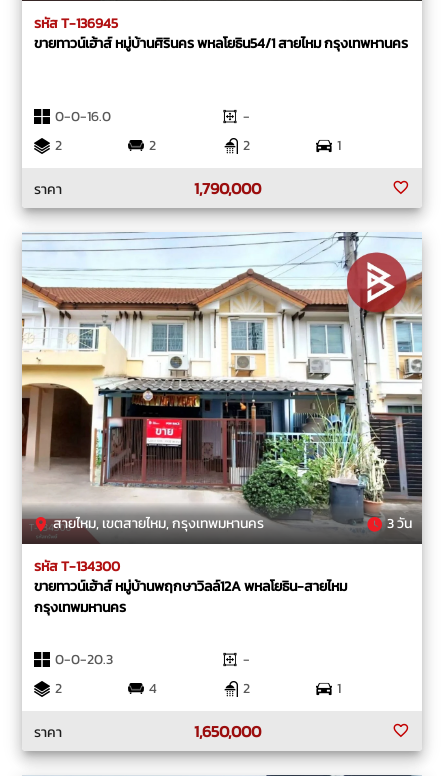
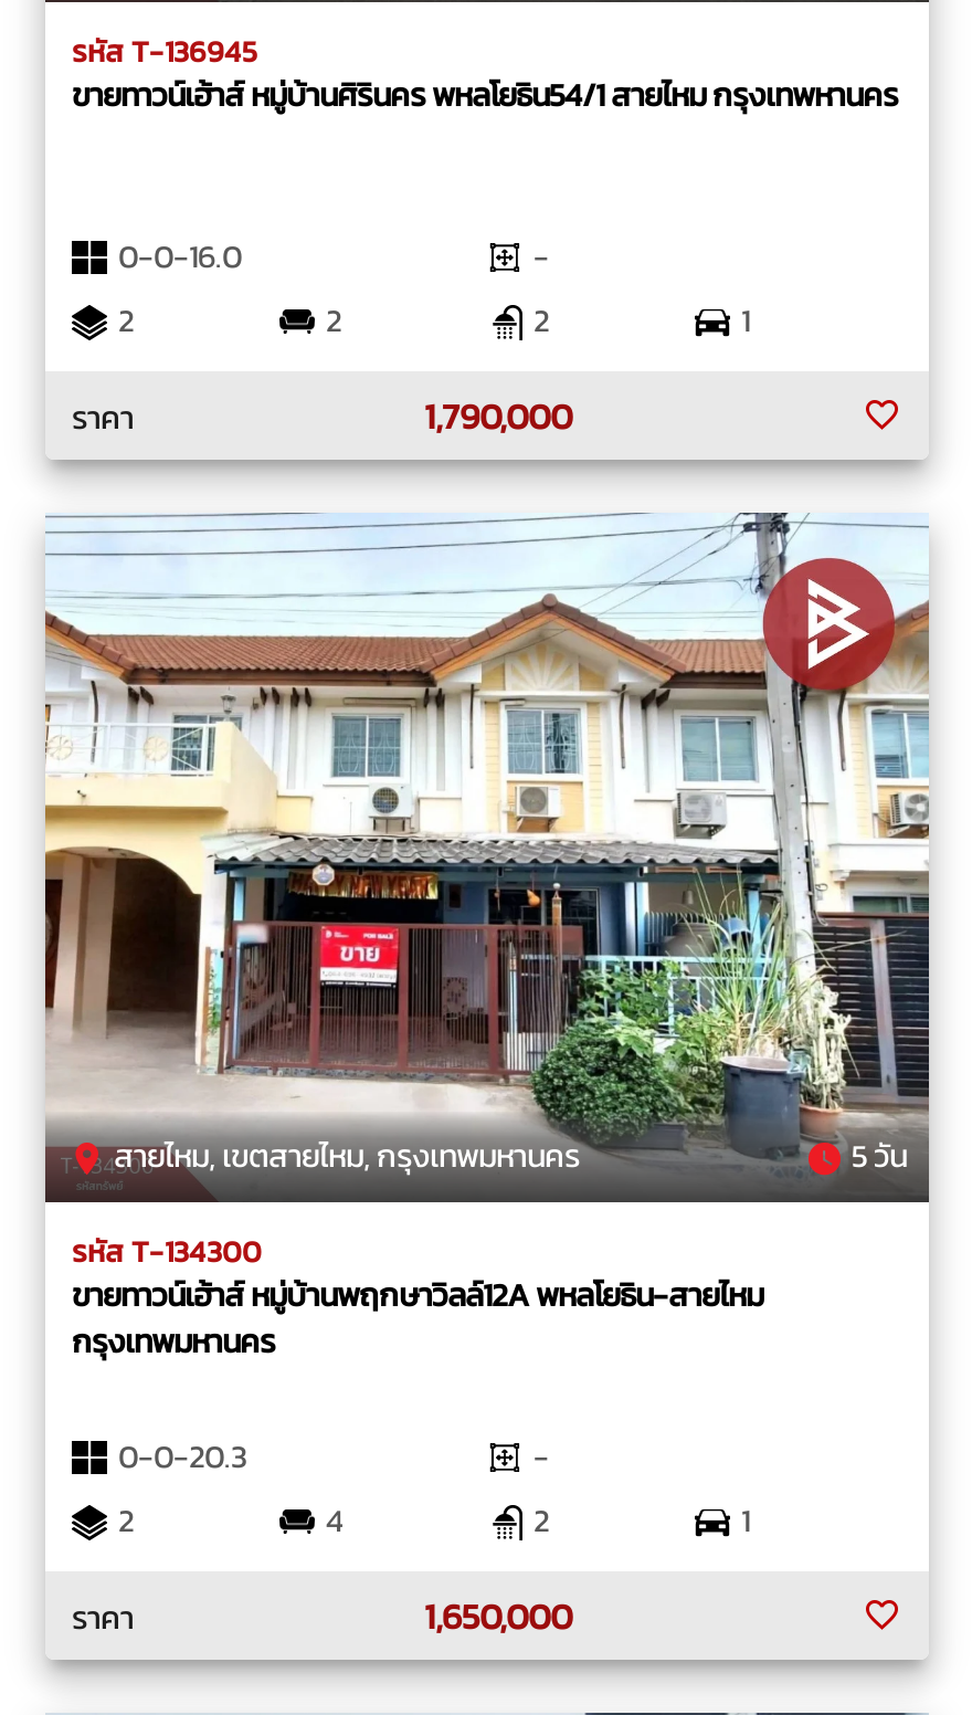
- 3 วัน
+ 5 วัน
